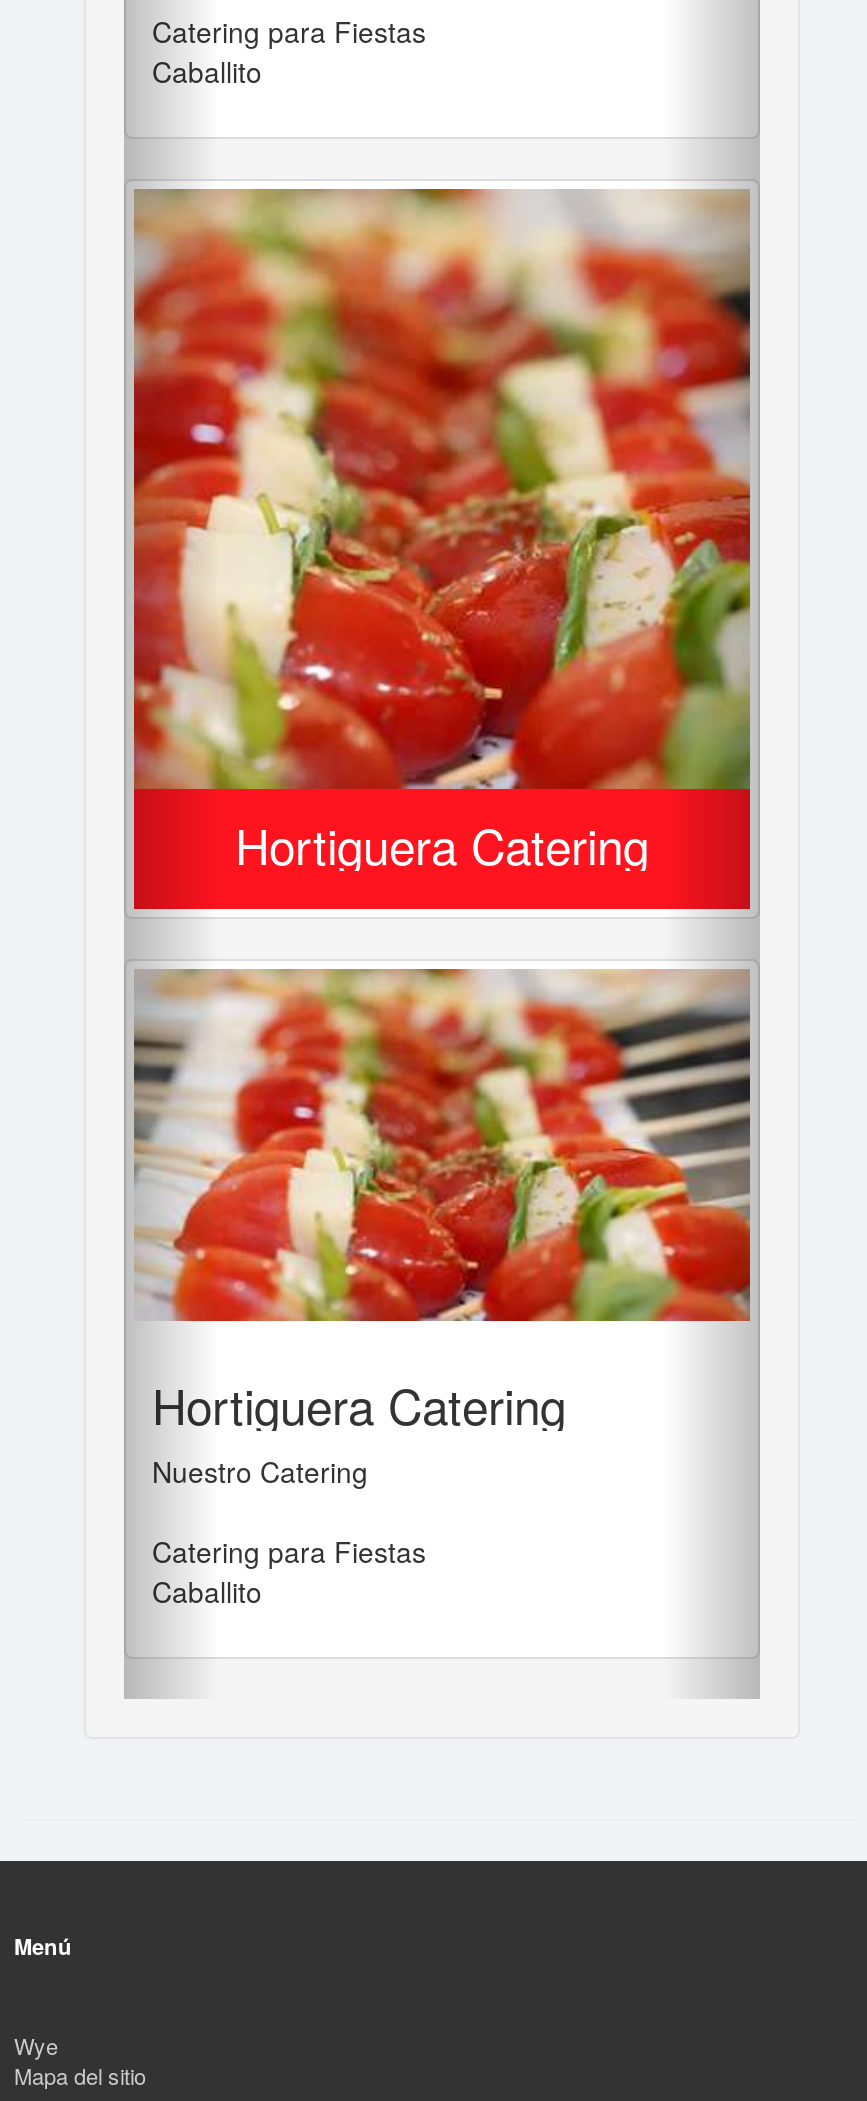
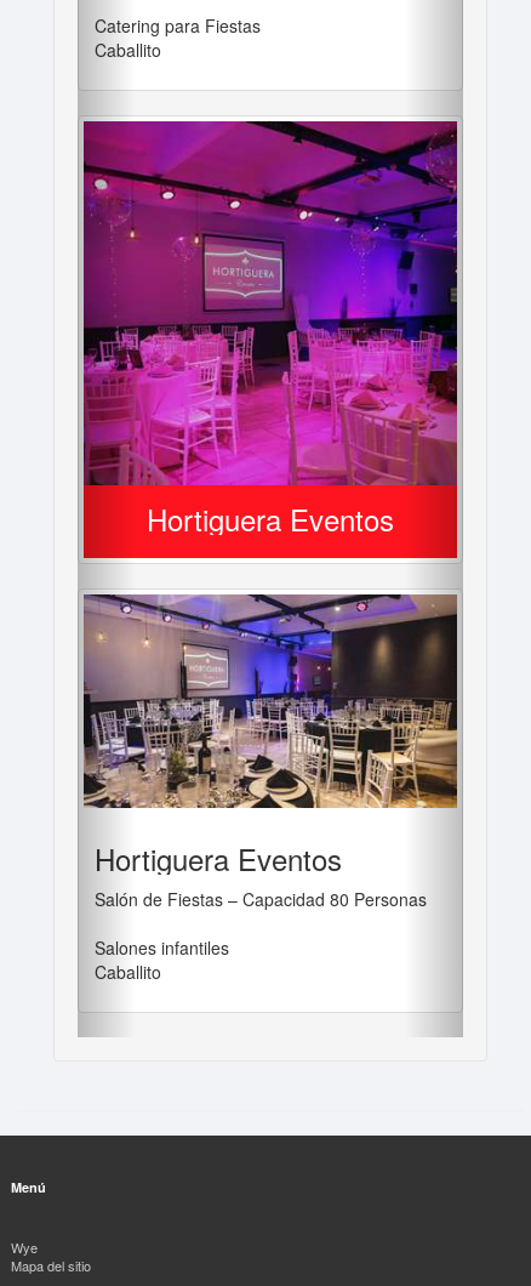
- [image]
- Hortiguera Catering
+ [image]
+ Hortiguera Eventos

- [image]
- Hortiguera Catering
- Nuestro Catering
+ [image]
+ Hortiguera Eventos
+ Salón de Fiestas – Capacidad 80 Personas

- Catering para Fiestas
+ Salones infantiles
